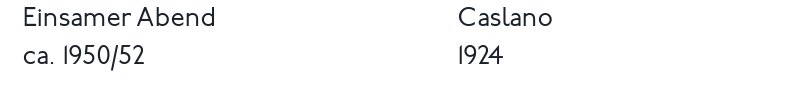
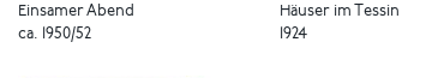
- Caslano
+ Häuser im Tessin
